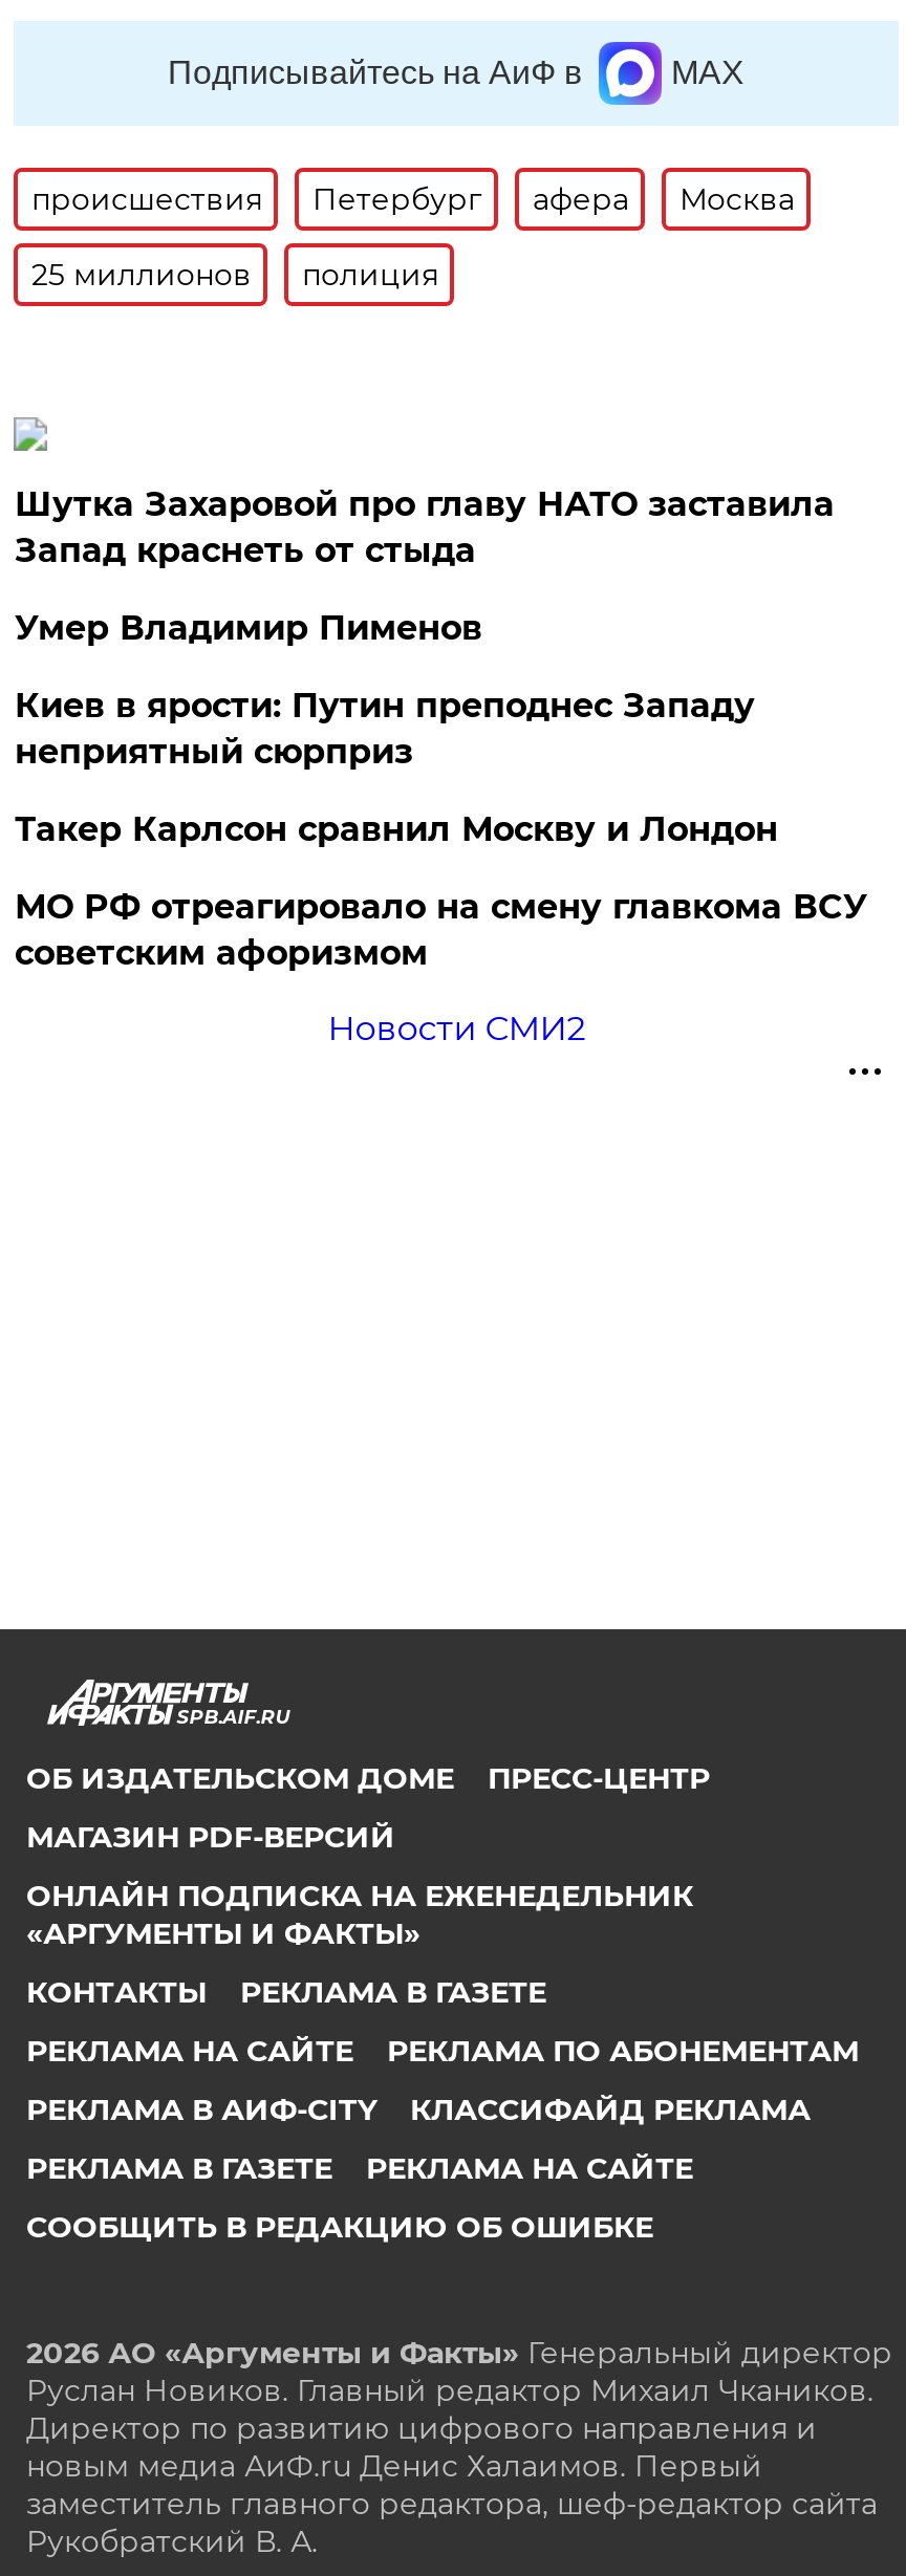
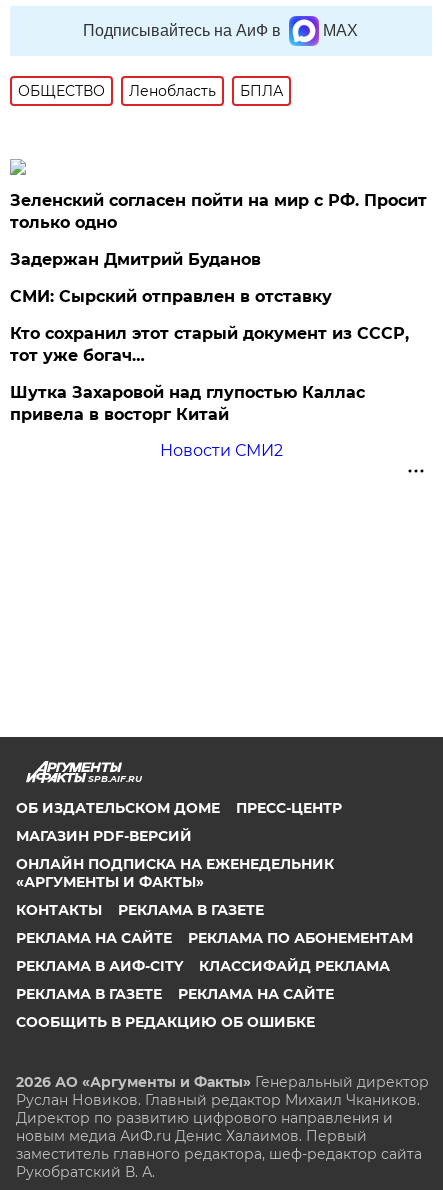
- происшествия
- Петербург
- афера
- Москва
- 25 миллионов
- полиция
+ ОБЩЕСТВО
+ Ленобласть
+ БПЛА

- Шутка Захаровой про главу НАТО заставила
- Запад краснеть от стыда
- Умер Владимир Пименов
- Киев в ярости: Путин преподнес Западу
- неприятный сюрприз
- Такер Карлсон сравнил Москву и Лондон
- МО РФ отреагировало на смену главкома ВСУ
- советским афоризмом
+ Зеленский согласен пойти на мир с РФ. Просит
+ только одно
+ Задержан Дмитрий Буданов
+ СМИ: Сырский отправлен в отставку
+ Кто сохранил этот старый документ из СССР,
+ тот уже богач…
+ Шутка Захаровой над глупостью Каллас
+ привела в восторг Китай
